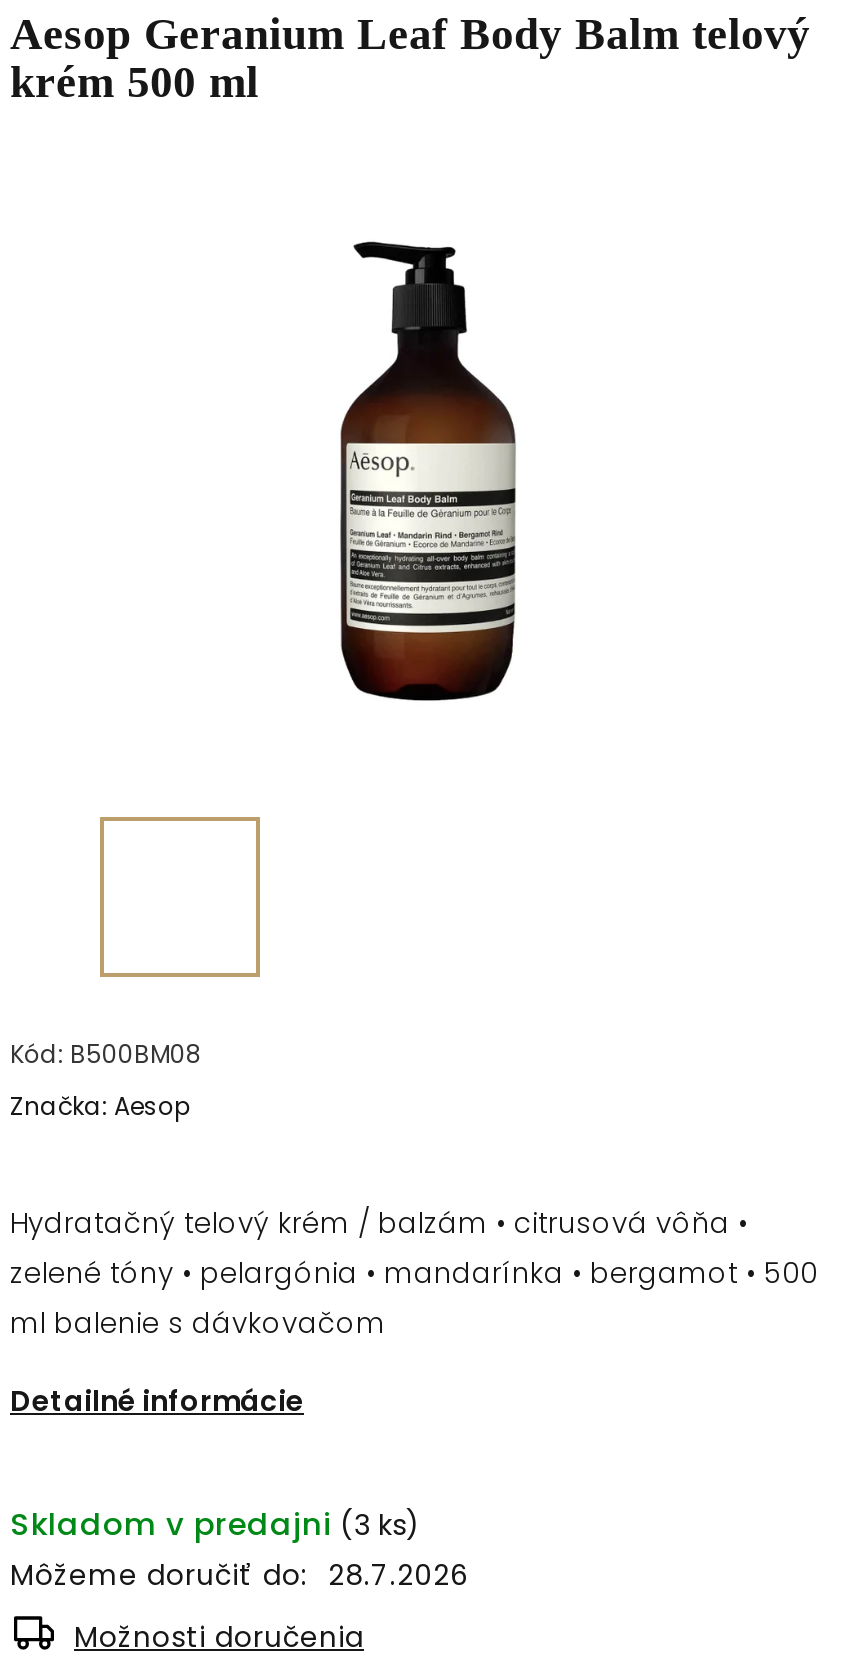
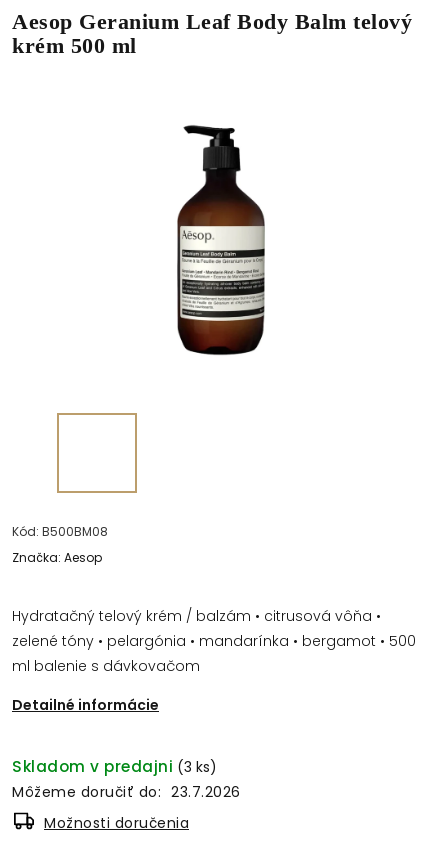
- Môžeme doručiť do: 28.7.2026
+ Môžeme doručiť do: 23.7.2026
